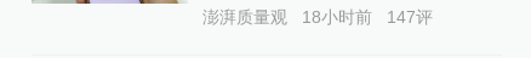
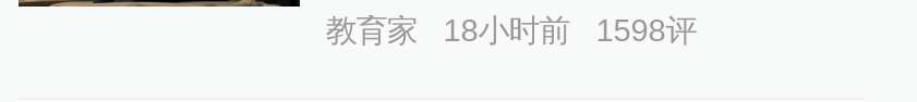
- 澎湃质量观
+ 教育家

- 147评
+ 1598评
